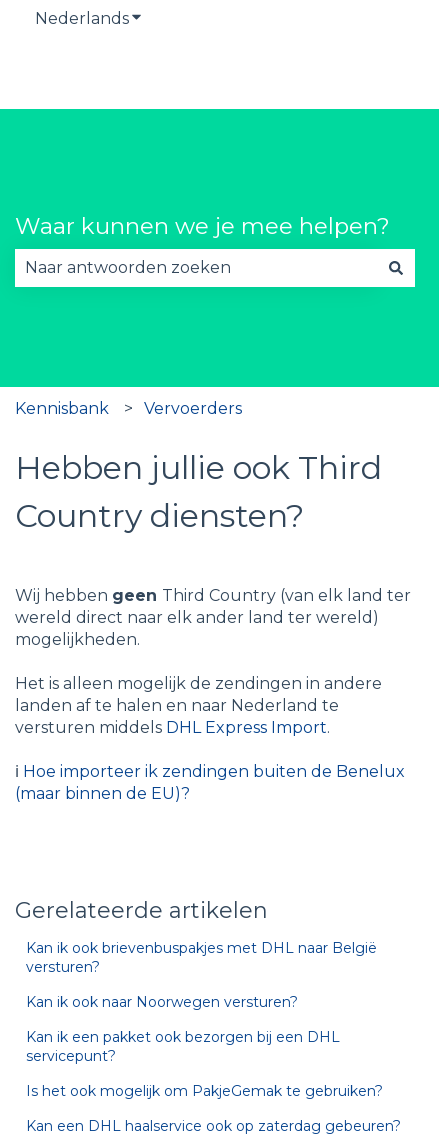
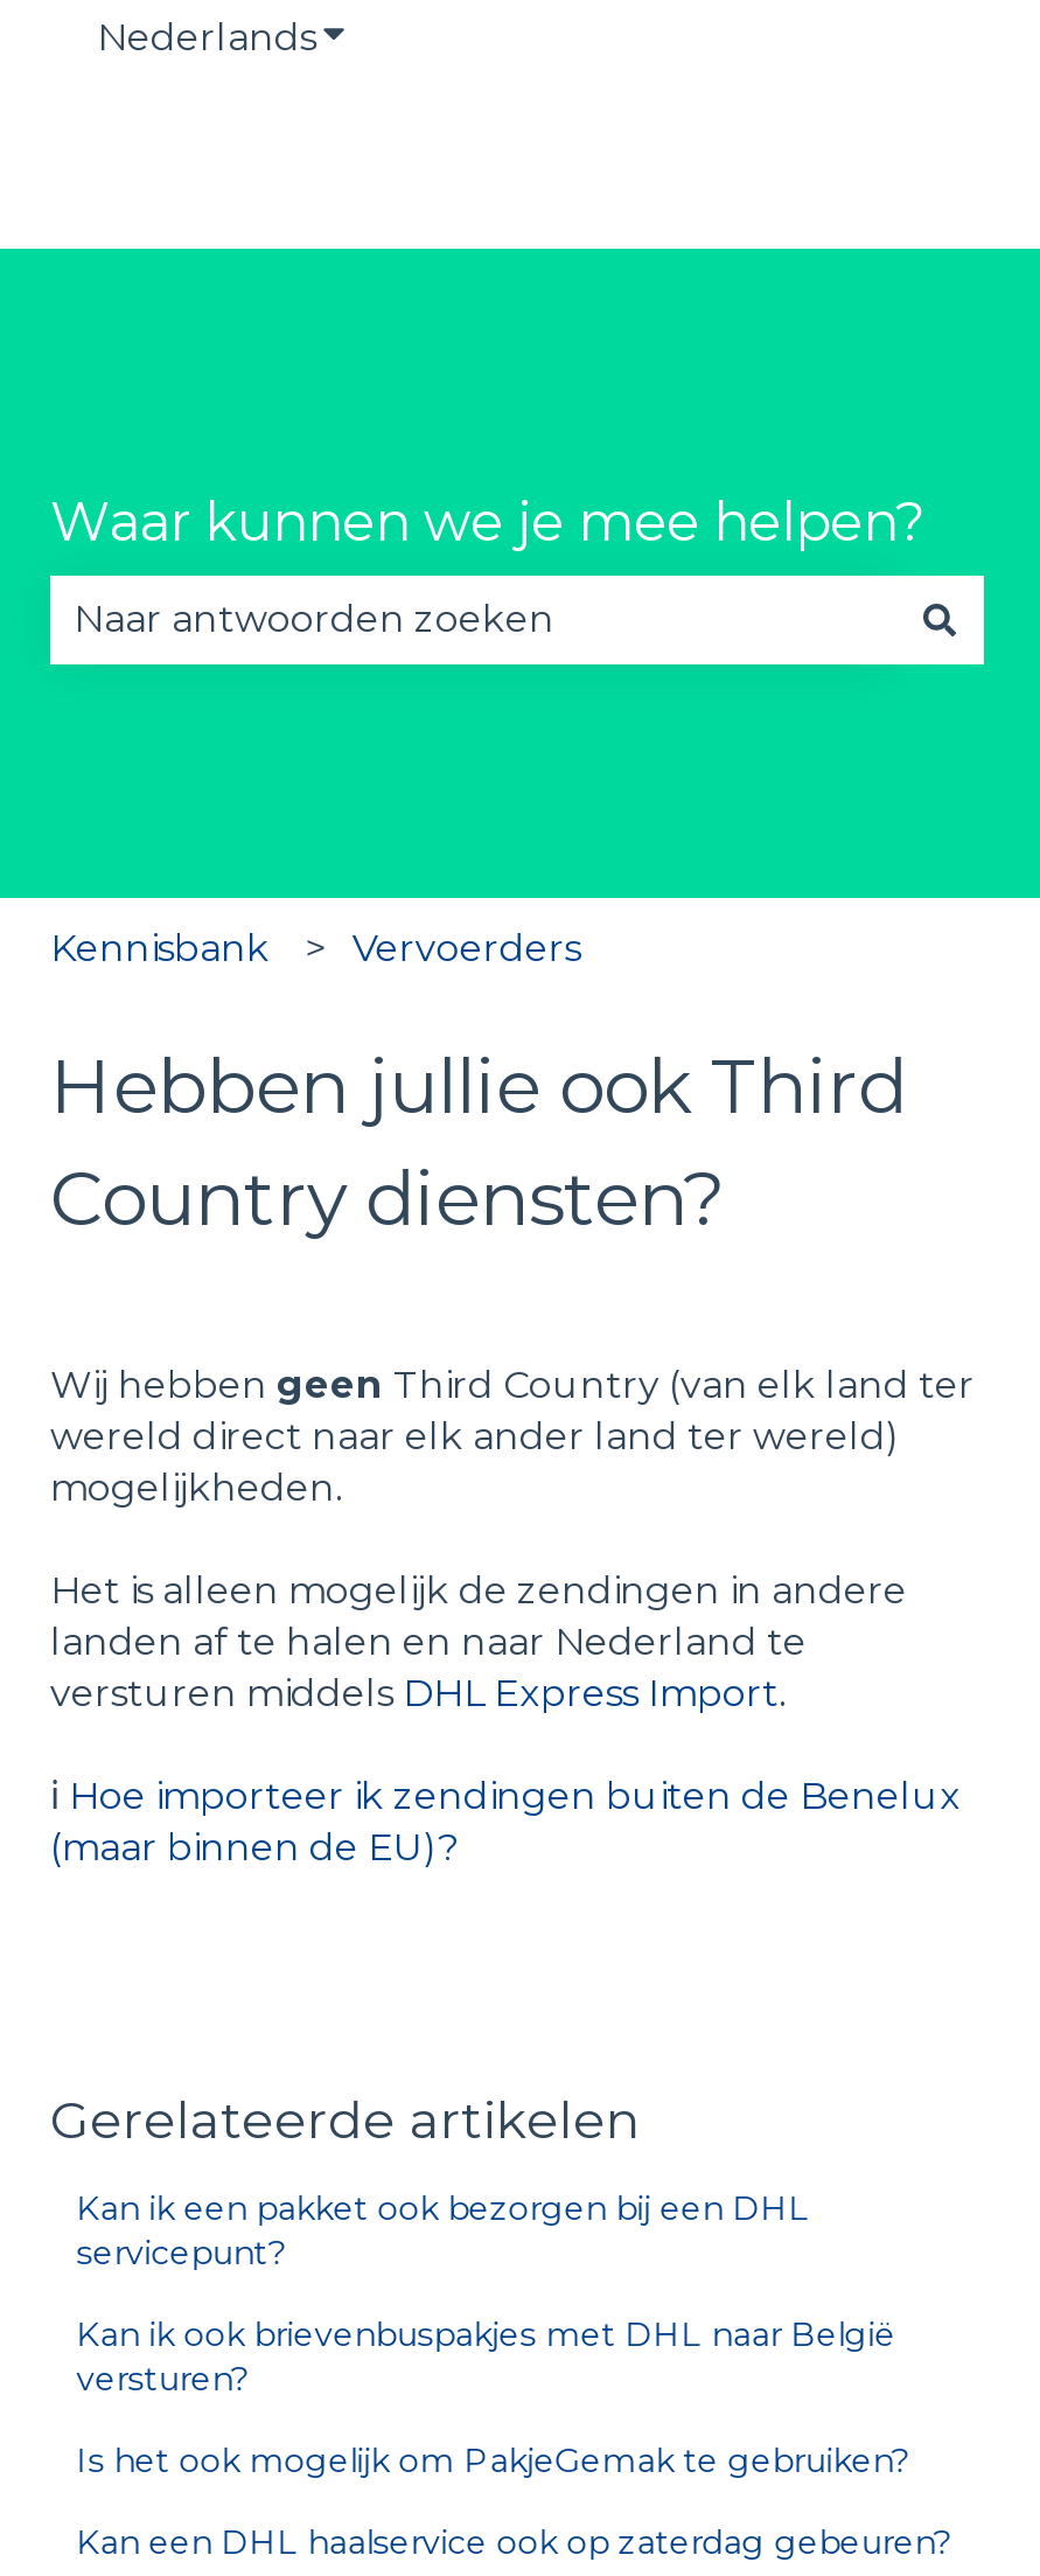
moved down: Kan ik ook brievenbuspakjes met DHL naar België | versturen?

- Kan ik ook naar Noorwegen versturen?

moved up: Kan ik een pakket ook bezorgen bij een DHL | servicepunt?
